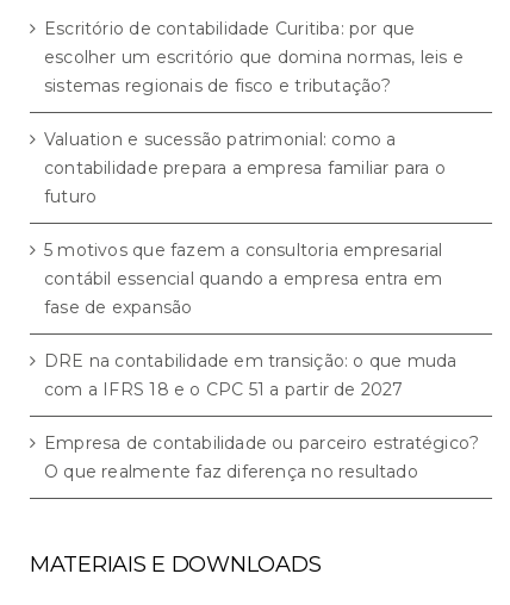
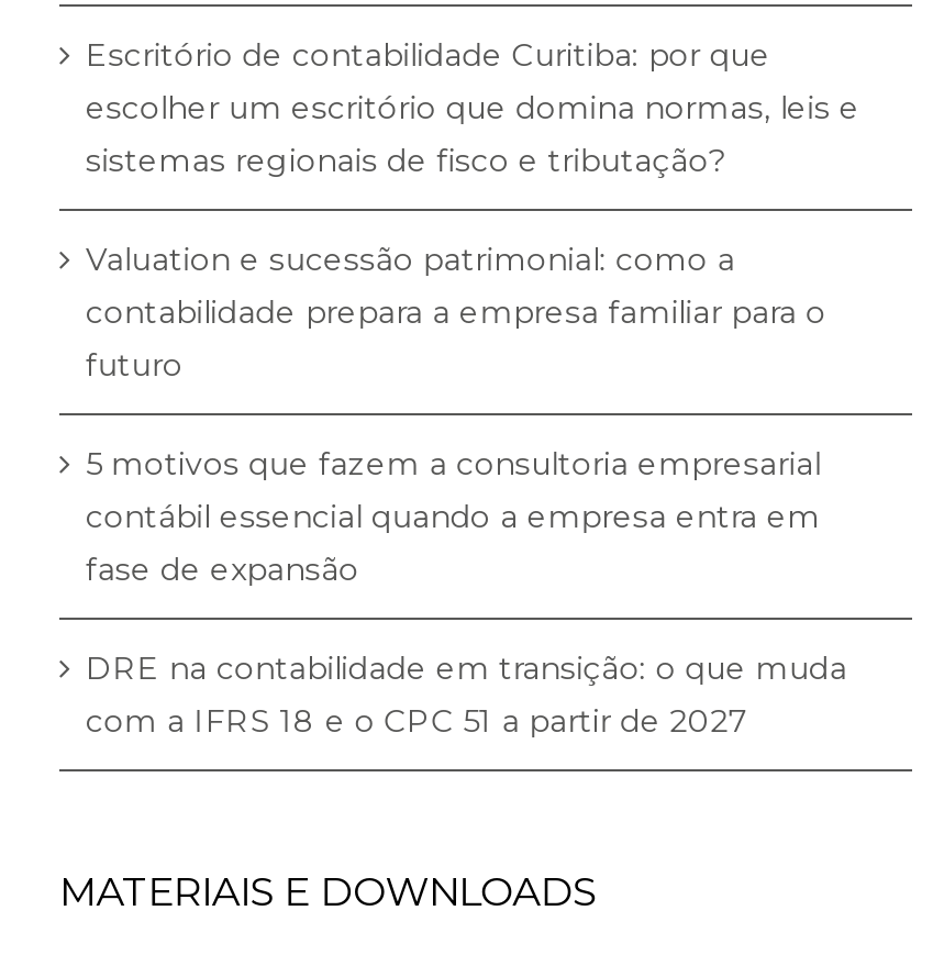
- Empresa de contabilidade ou parceiro estratégico?
- O que realmente faz diferença no resultado
